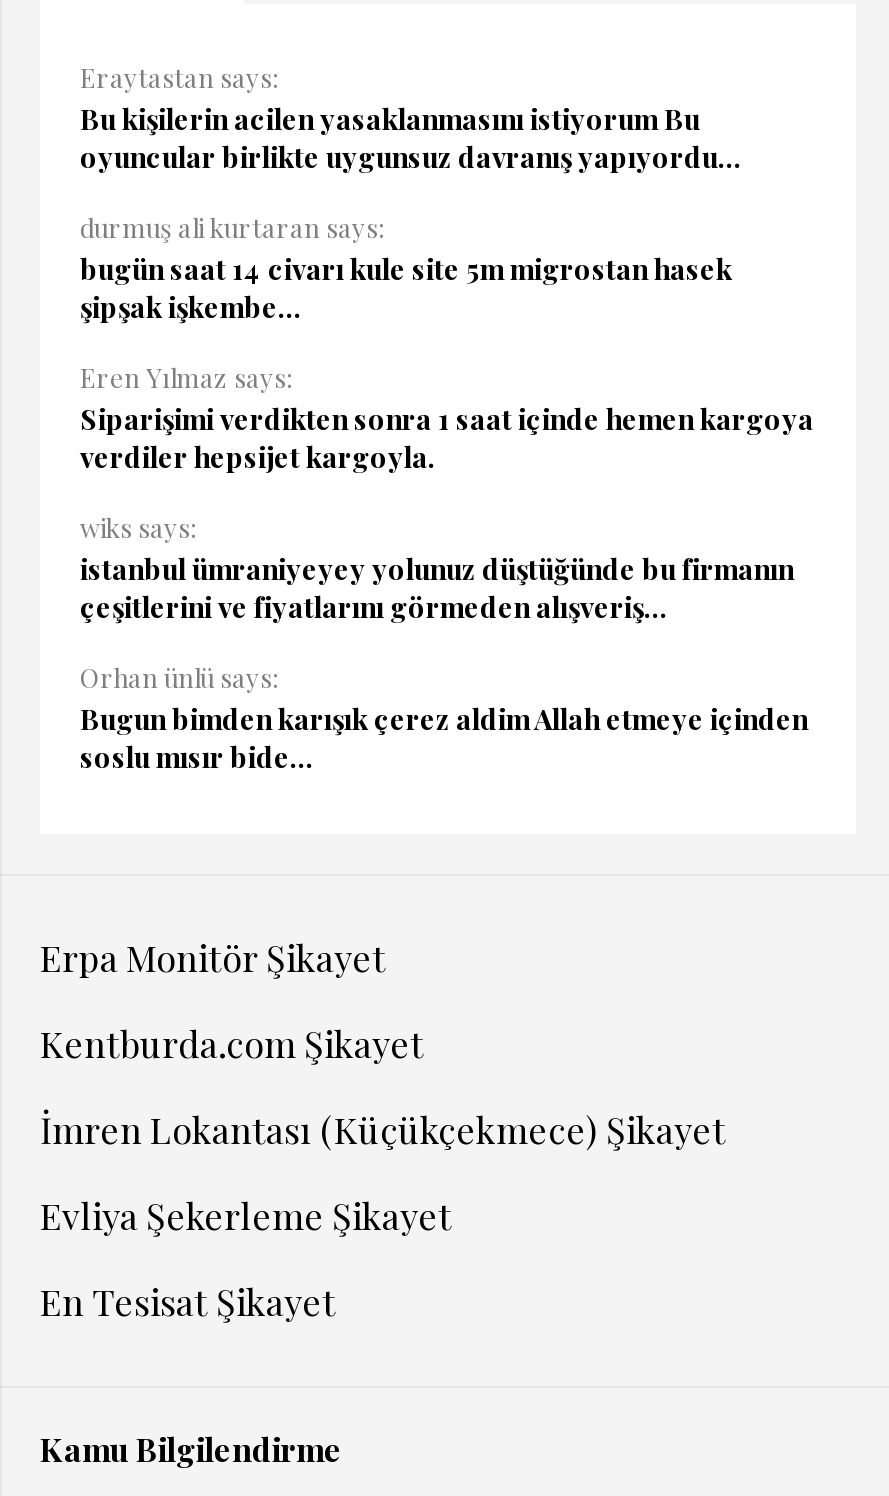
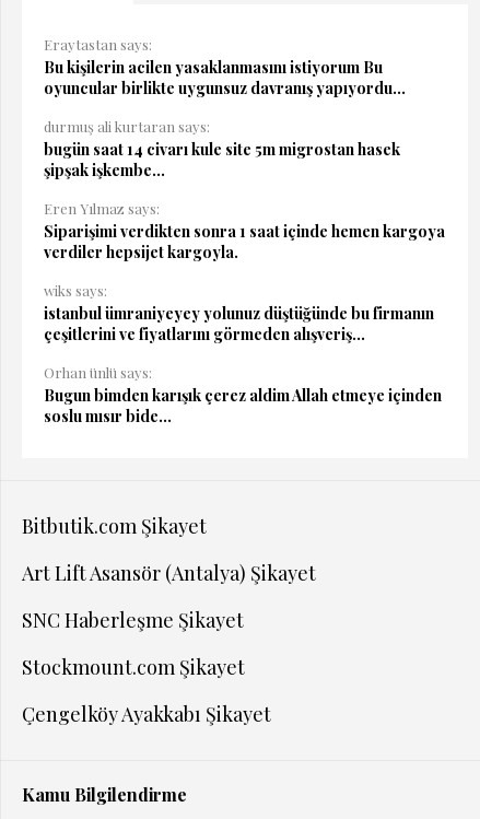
- Erpa Monitör Şikayet
+ Bitbutik.com Şikayet

- Kentburda.com Şikayet
+ Art Lift Asansör (Antalya) Şikayet

- İmren Lokantası (Küçükçekmece) Şikayet
+ SNC Haberleşme Şikayet

- Evliya Şekerleme Şikayet
+ Stockmount.com Şikayet

- En Tesisat Şikayet
+ Çengelköy Ayakkabı Şikayet
